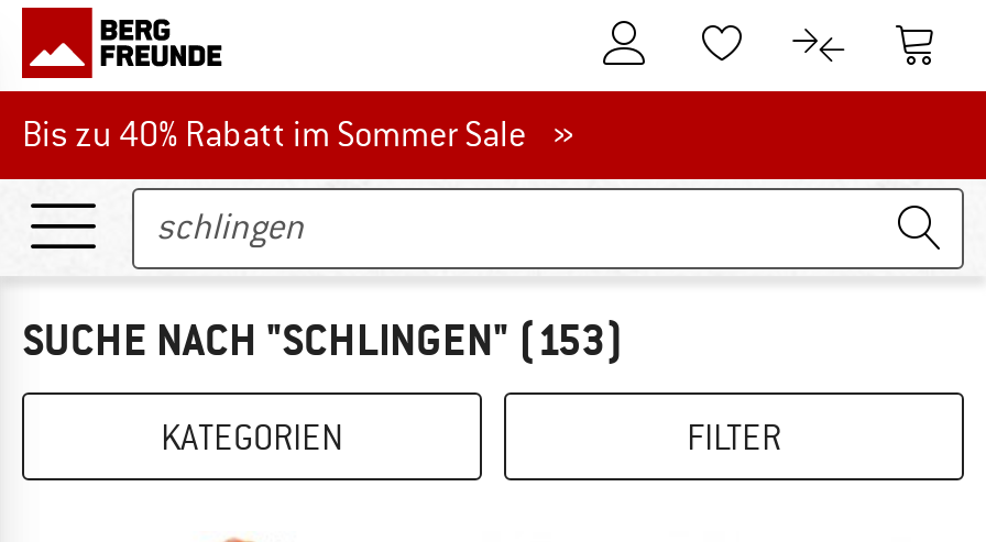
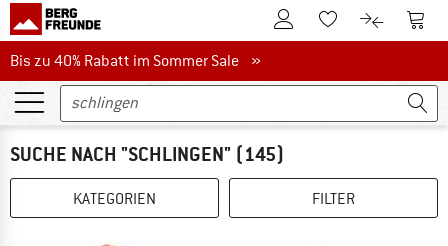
- SUCHE NACH "SCHLINGEN" (153)
+ SUCHE NACH "SCHLINGEN" (145)
